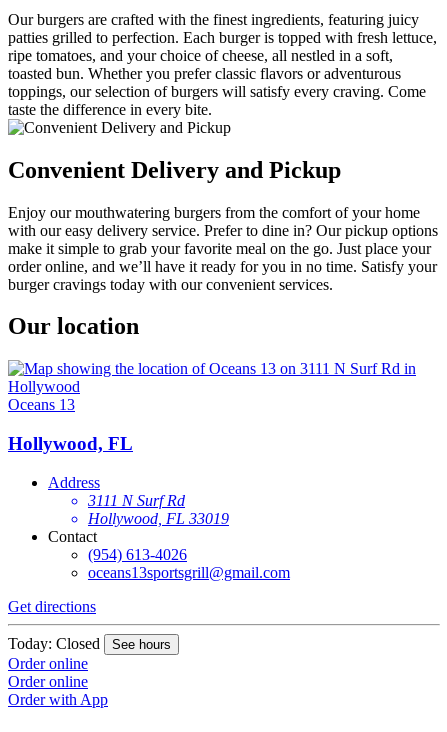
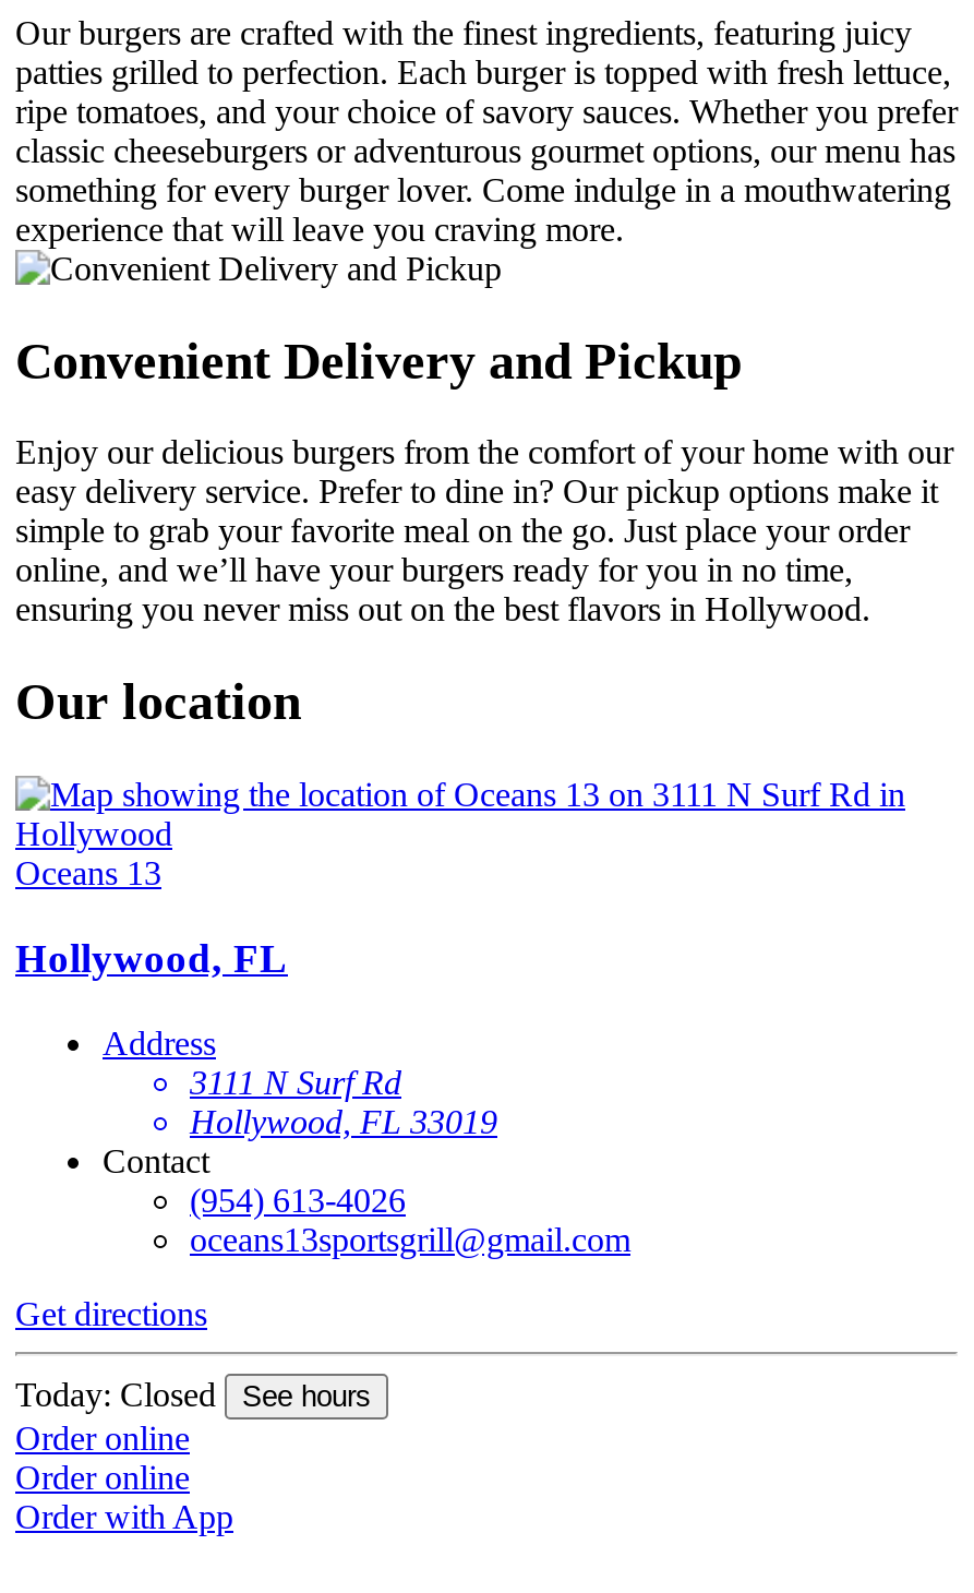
- ripe tomatoes, and your choice of cheese, all nestled in a soft,
- toasted bun. Whether you prefer classic flavors or adventurous
- toppings, our selection of burgers will satisfy every craving. Come
- taste the difference in every bite.
+ ripe tomatoes, and your choice of savory sauces. Whether you prefer
+ classic cheeseburgers or adventurous gourmet options, our menu has
+ something for every burger lover. Come indulge in a mouthwatering
+ experience that will leave you craving more.

- Enjoy our mouthwatering burgers from the comfort of your home
- with our easy delivery service. Prefer to dine in? Our pickup options
- make it simple to grab your favorite meal on the go. Just place your
- order online, and we’ll have it ready for you in no time. Satisfy your
- burger cravings today with our convenient services.
+ Enjoy our delicious burgers from the comfort of your home with our
+ easy delivery service. Prefer to dine in? Our pickup options make it
+ simple to grab your favorite meal on the go. Just place your order
+ online, and we’ll have your burgers ready for you in no time,
+ ensuring you never miss out on the best flavors in Hollywood.
